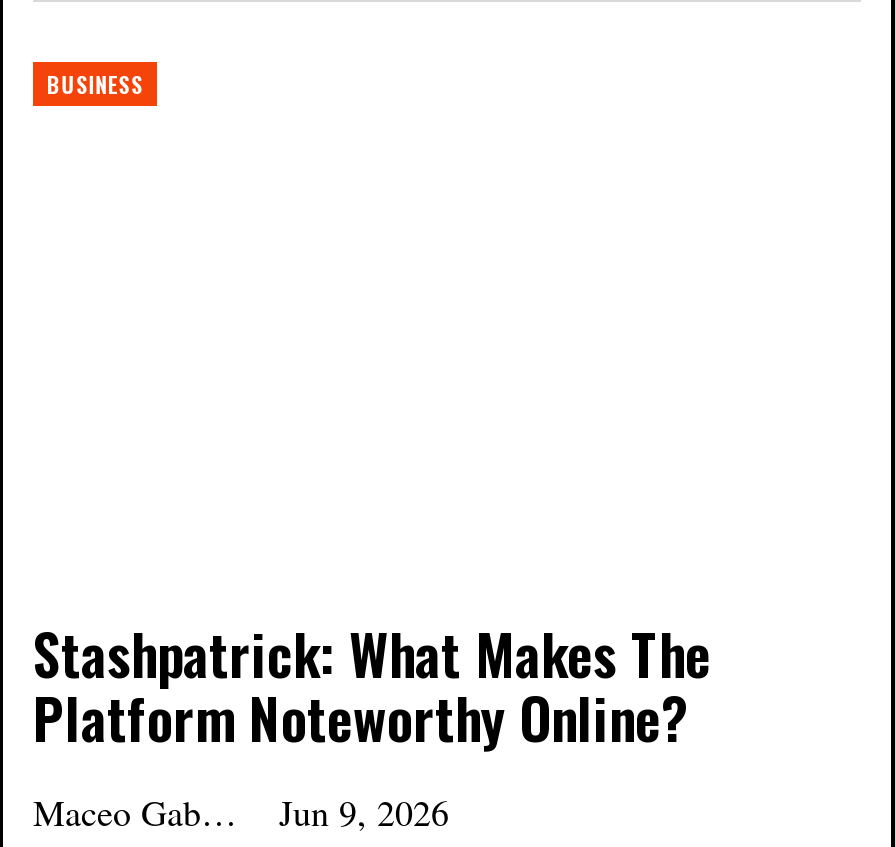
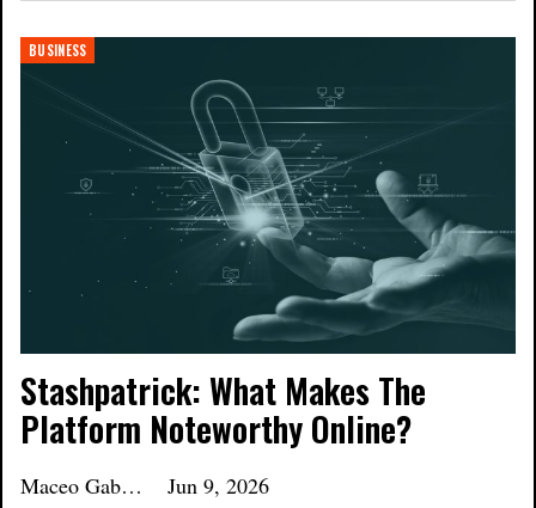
+ [image]
